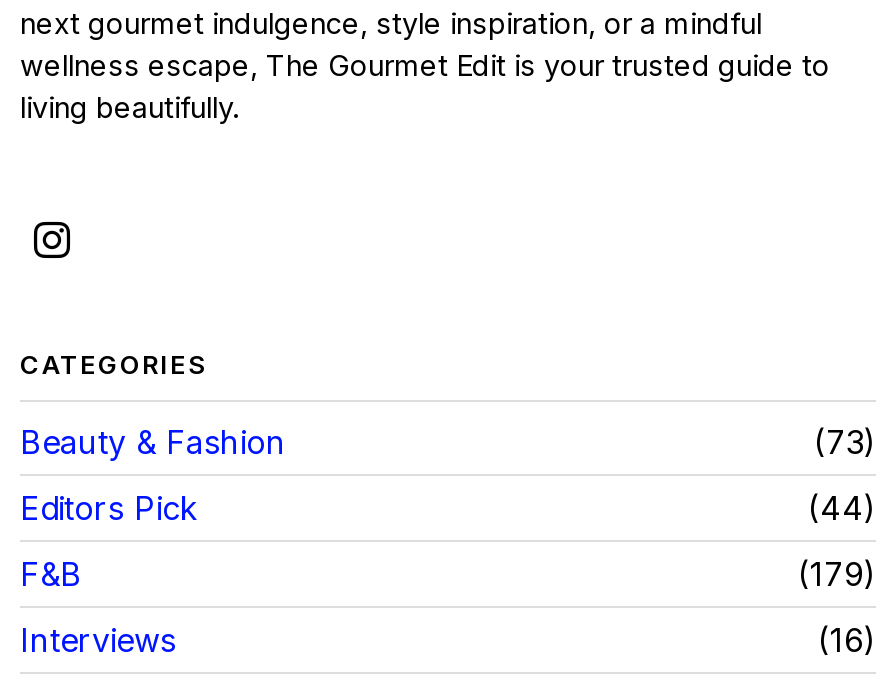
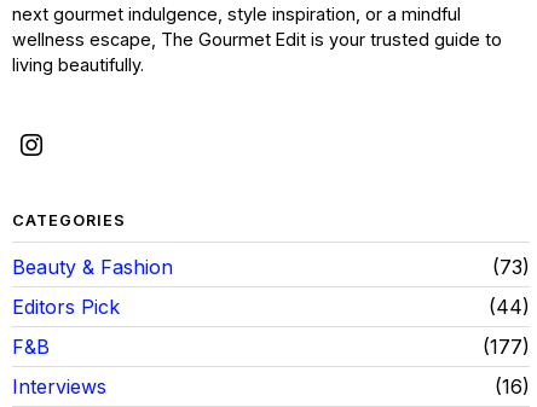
- 179
+ 177
